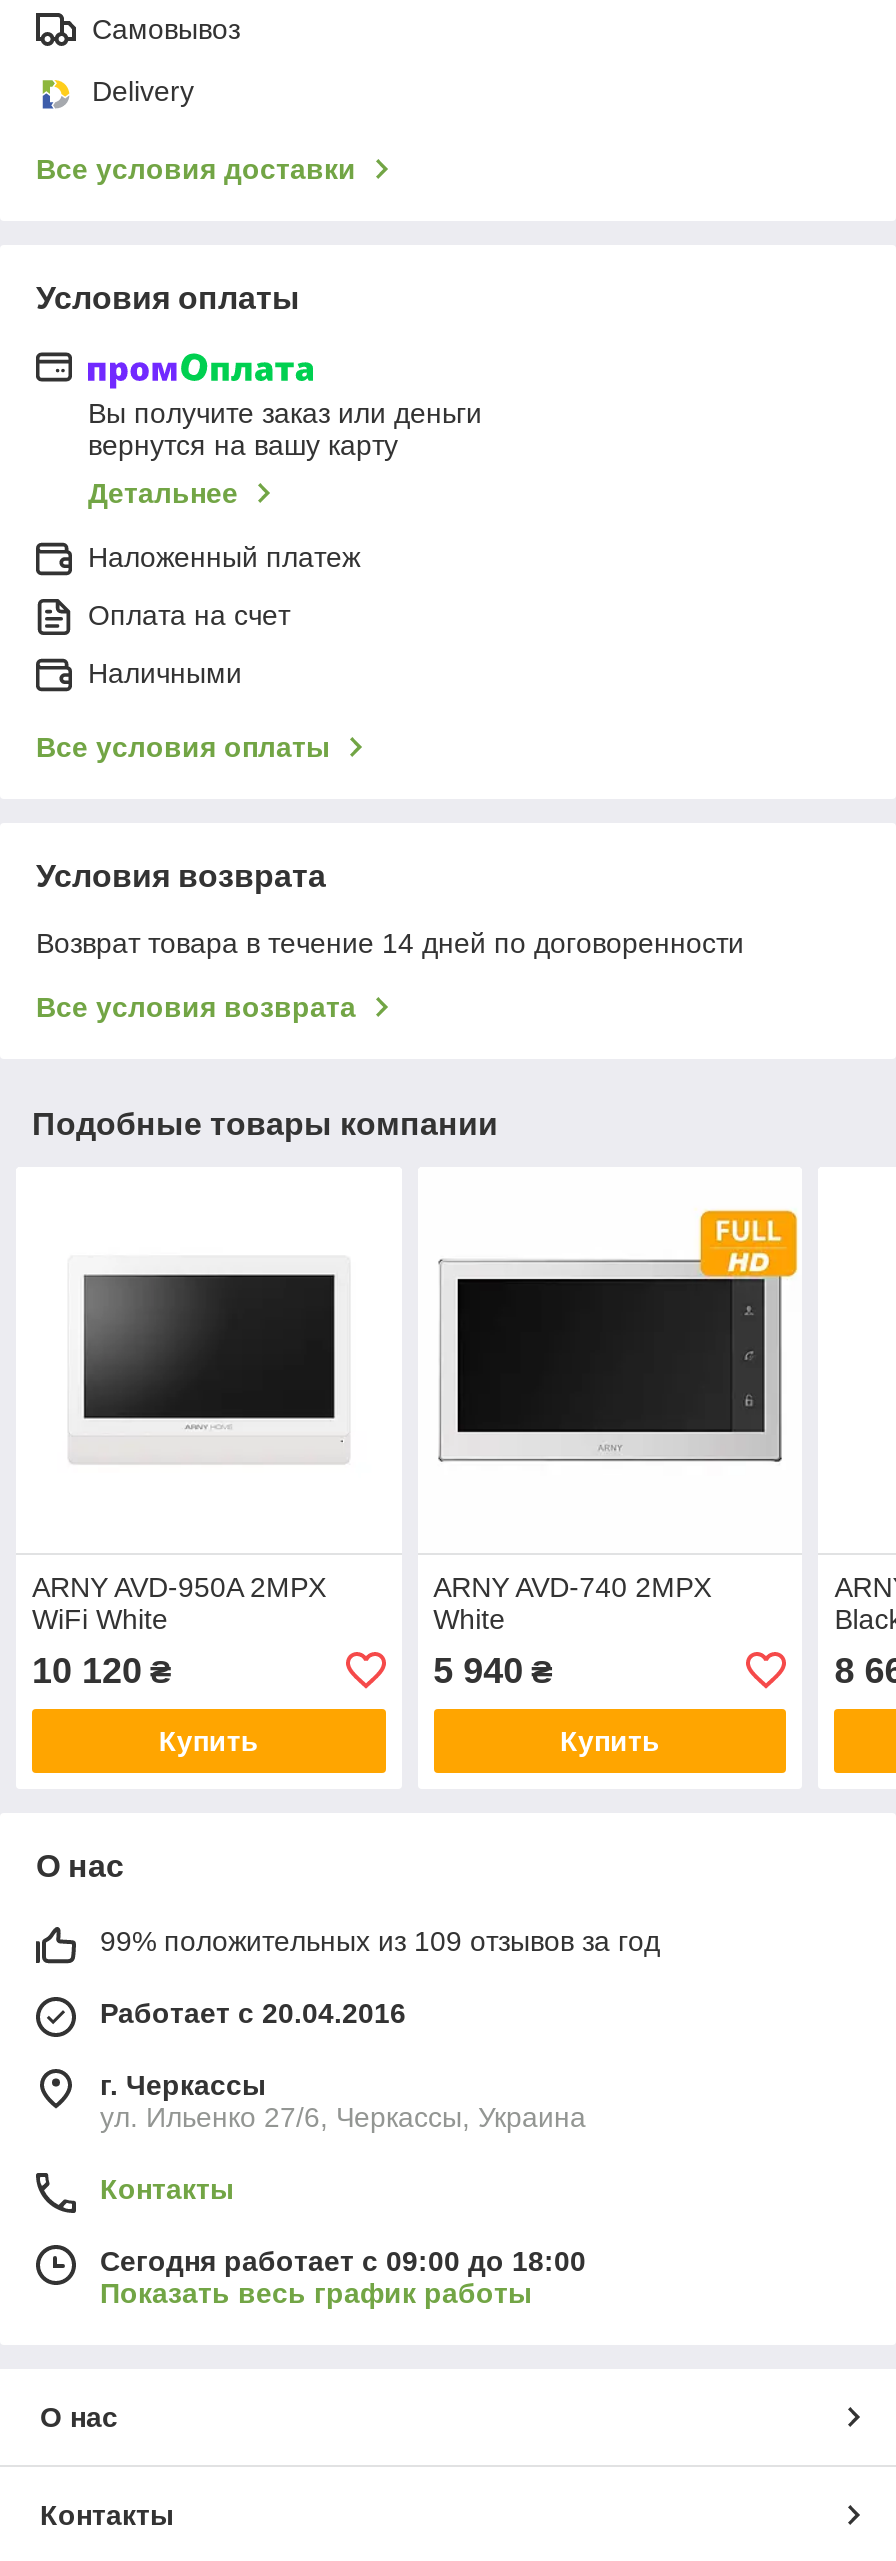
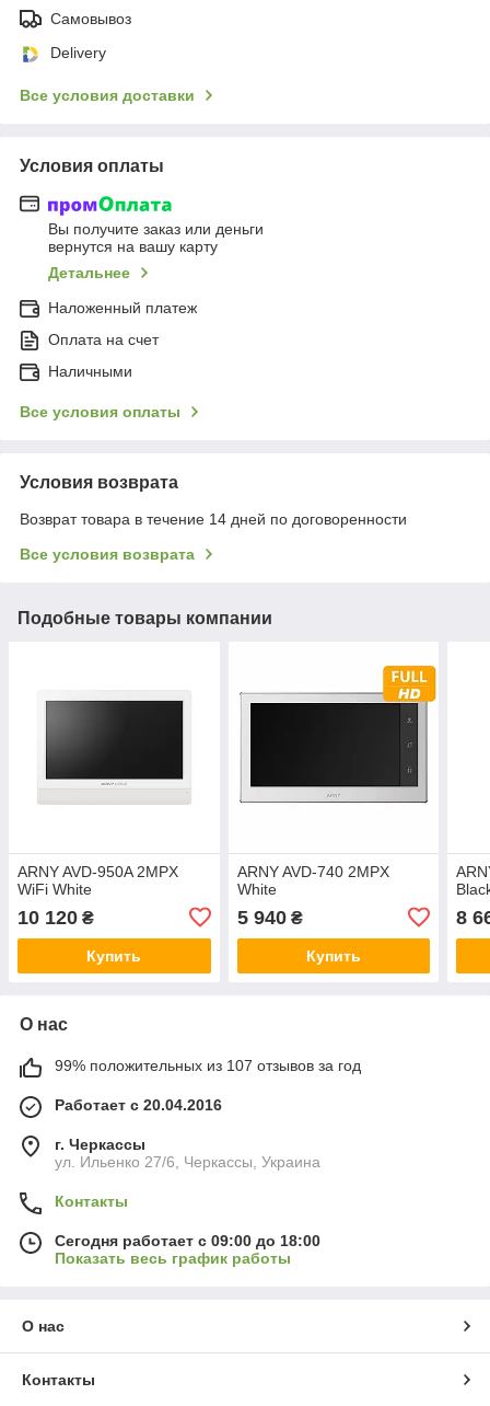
- 99% положительных из 109 отзывов за год
+ 99% положительных из 107 отзывов за год
